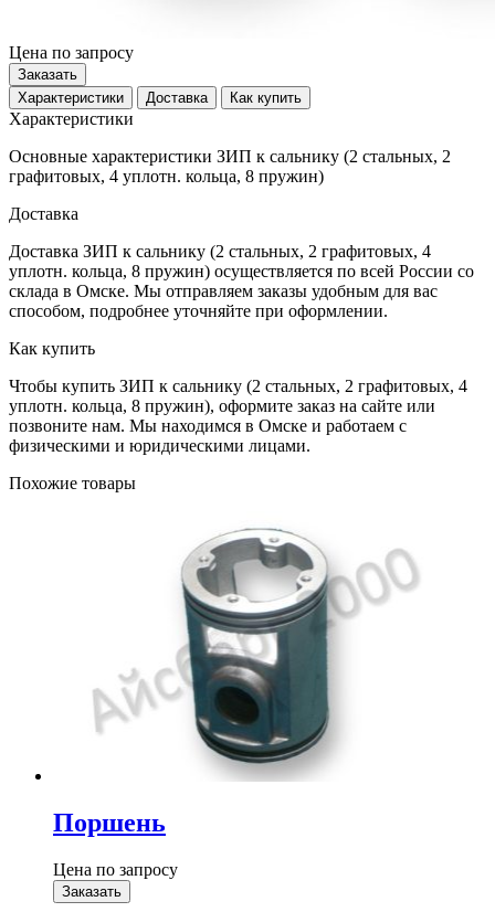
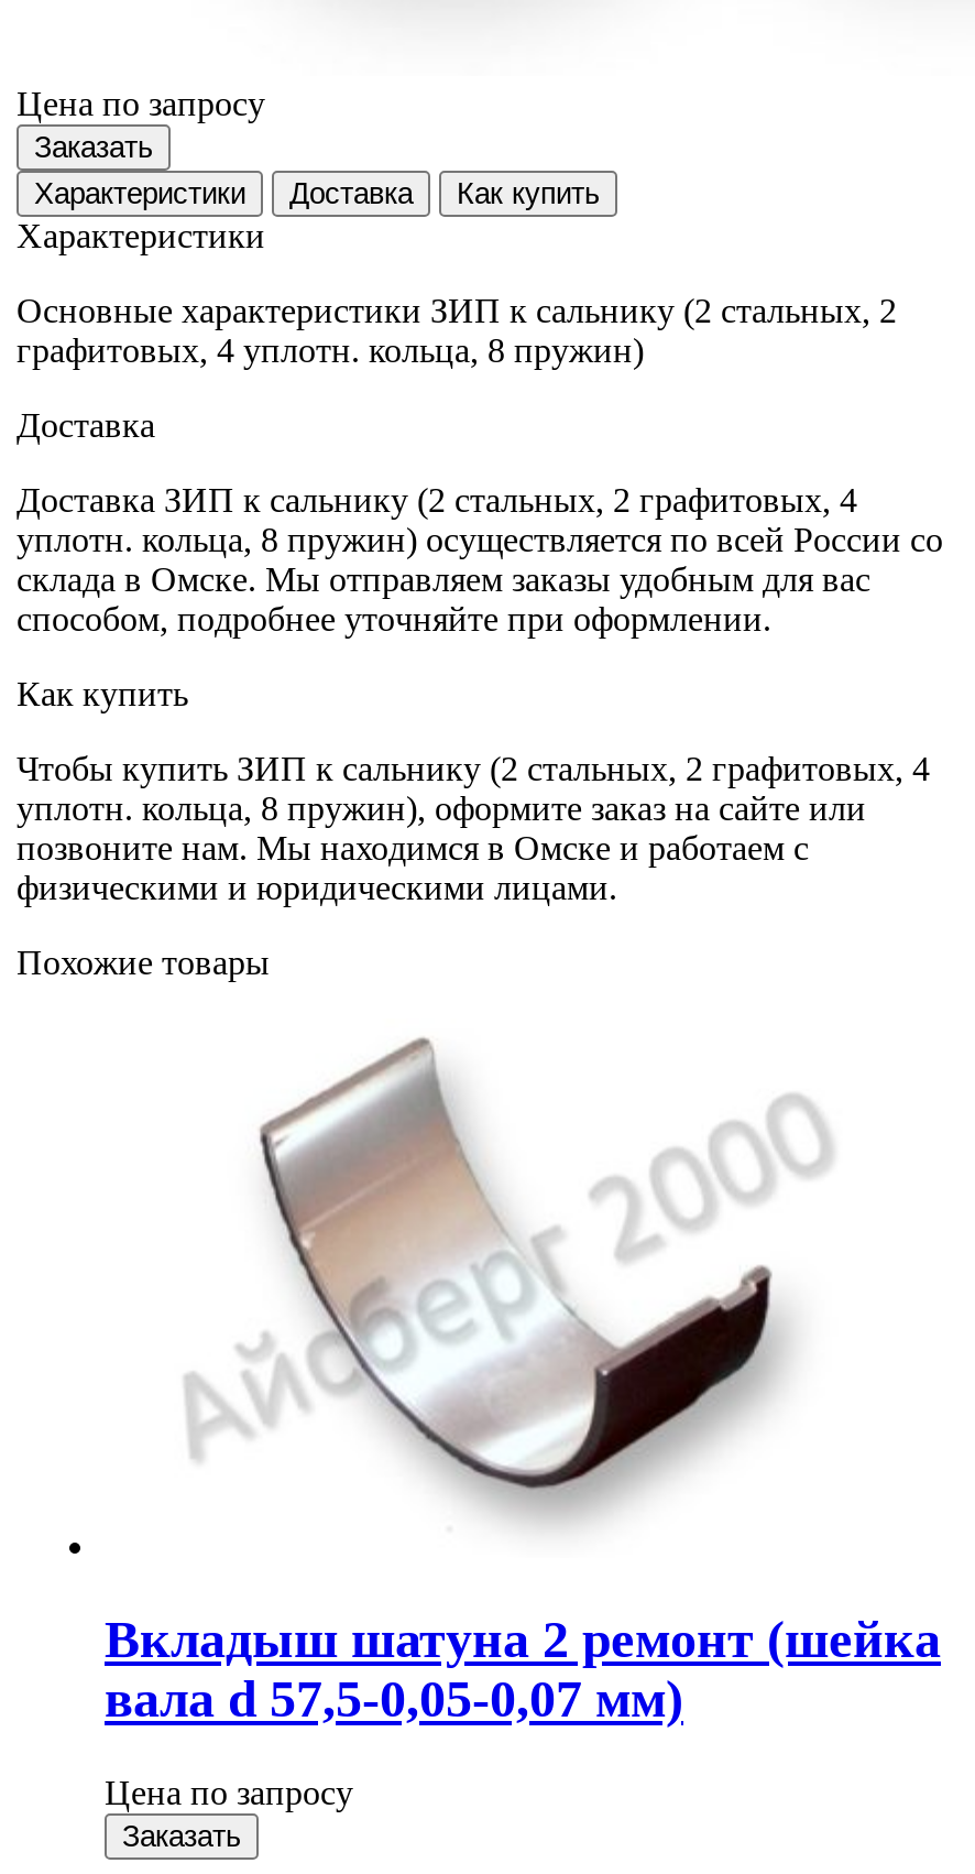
- [image]
- Поршень
+ [image]
+ Вкладыш шатуна 2 ремонт (шейка
+ вала d 57,5-0,05-0,07 мм)
